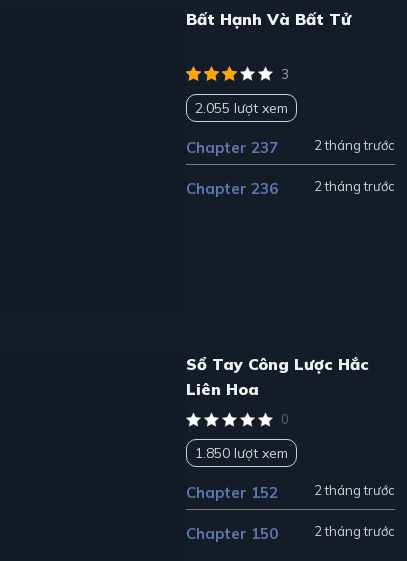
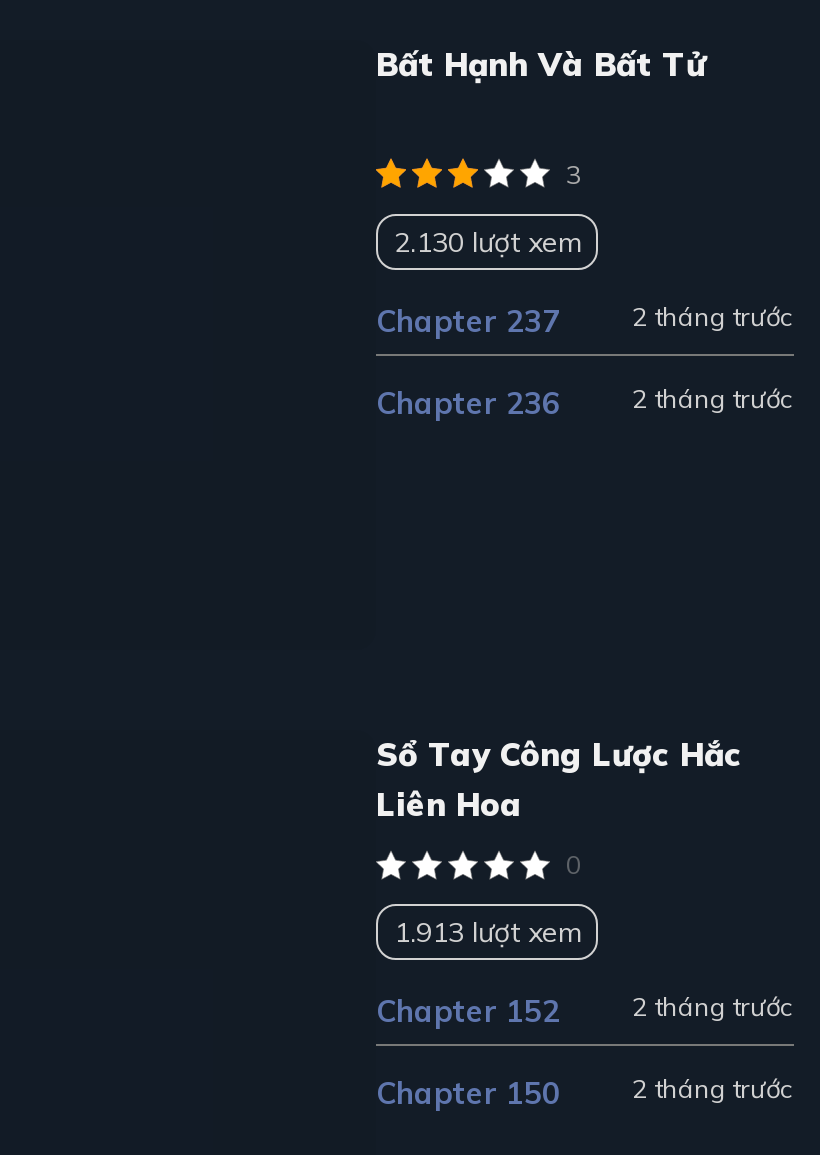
- 2.055 lượt xem
+ 2.130 lượt xem

- 1.850 lượt xem
+ 1.913 lượt xem
